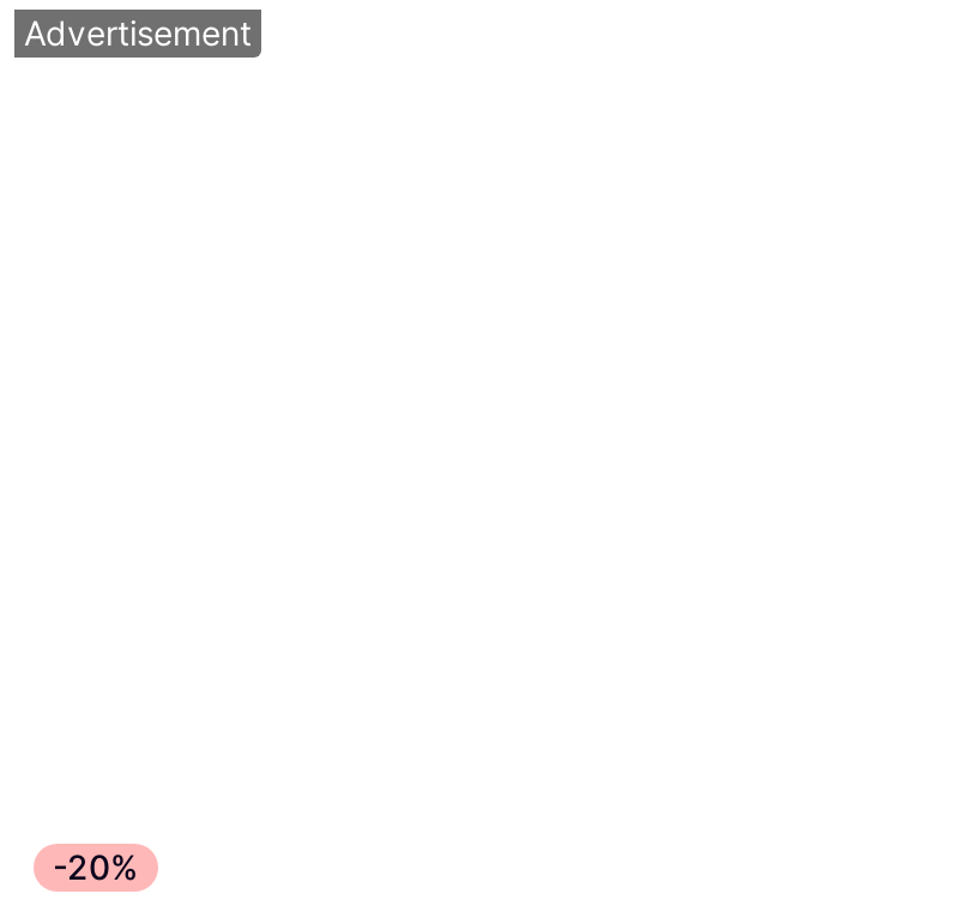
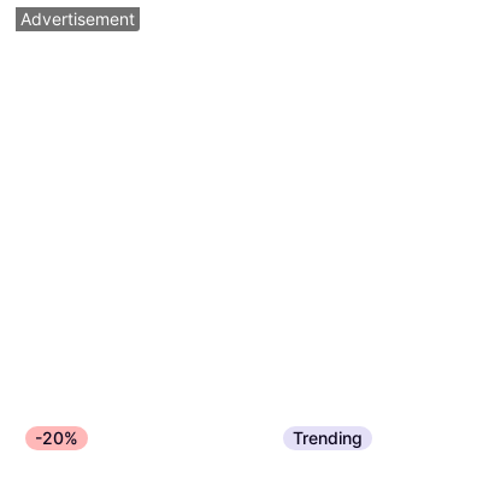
+ Trending
